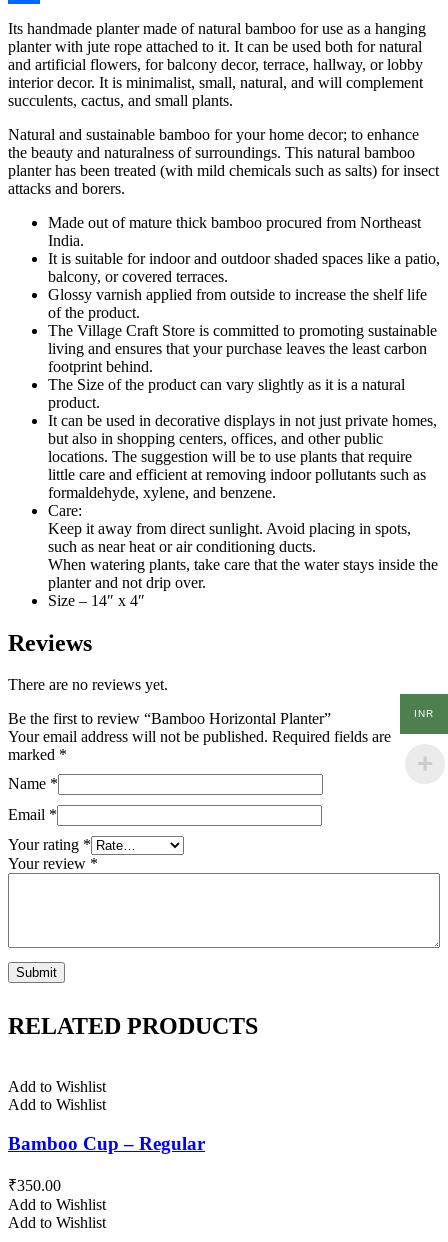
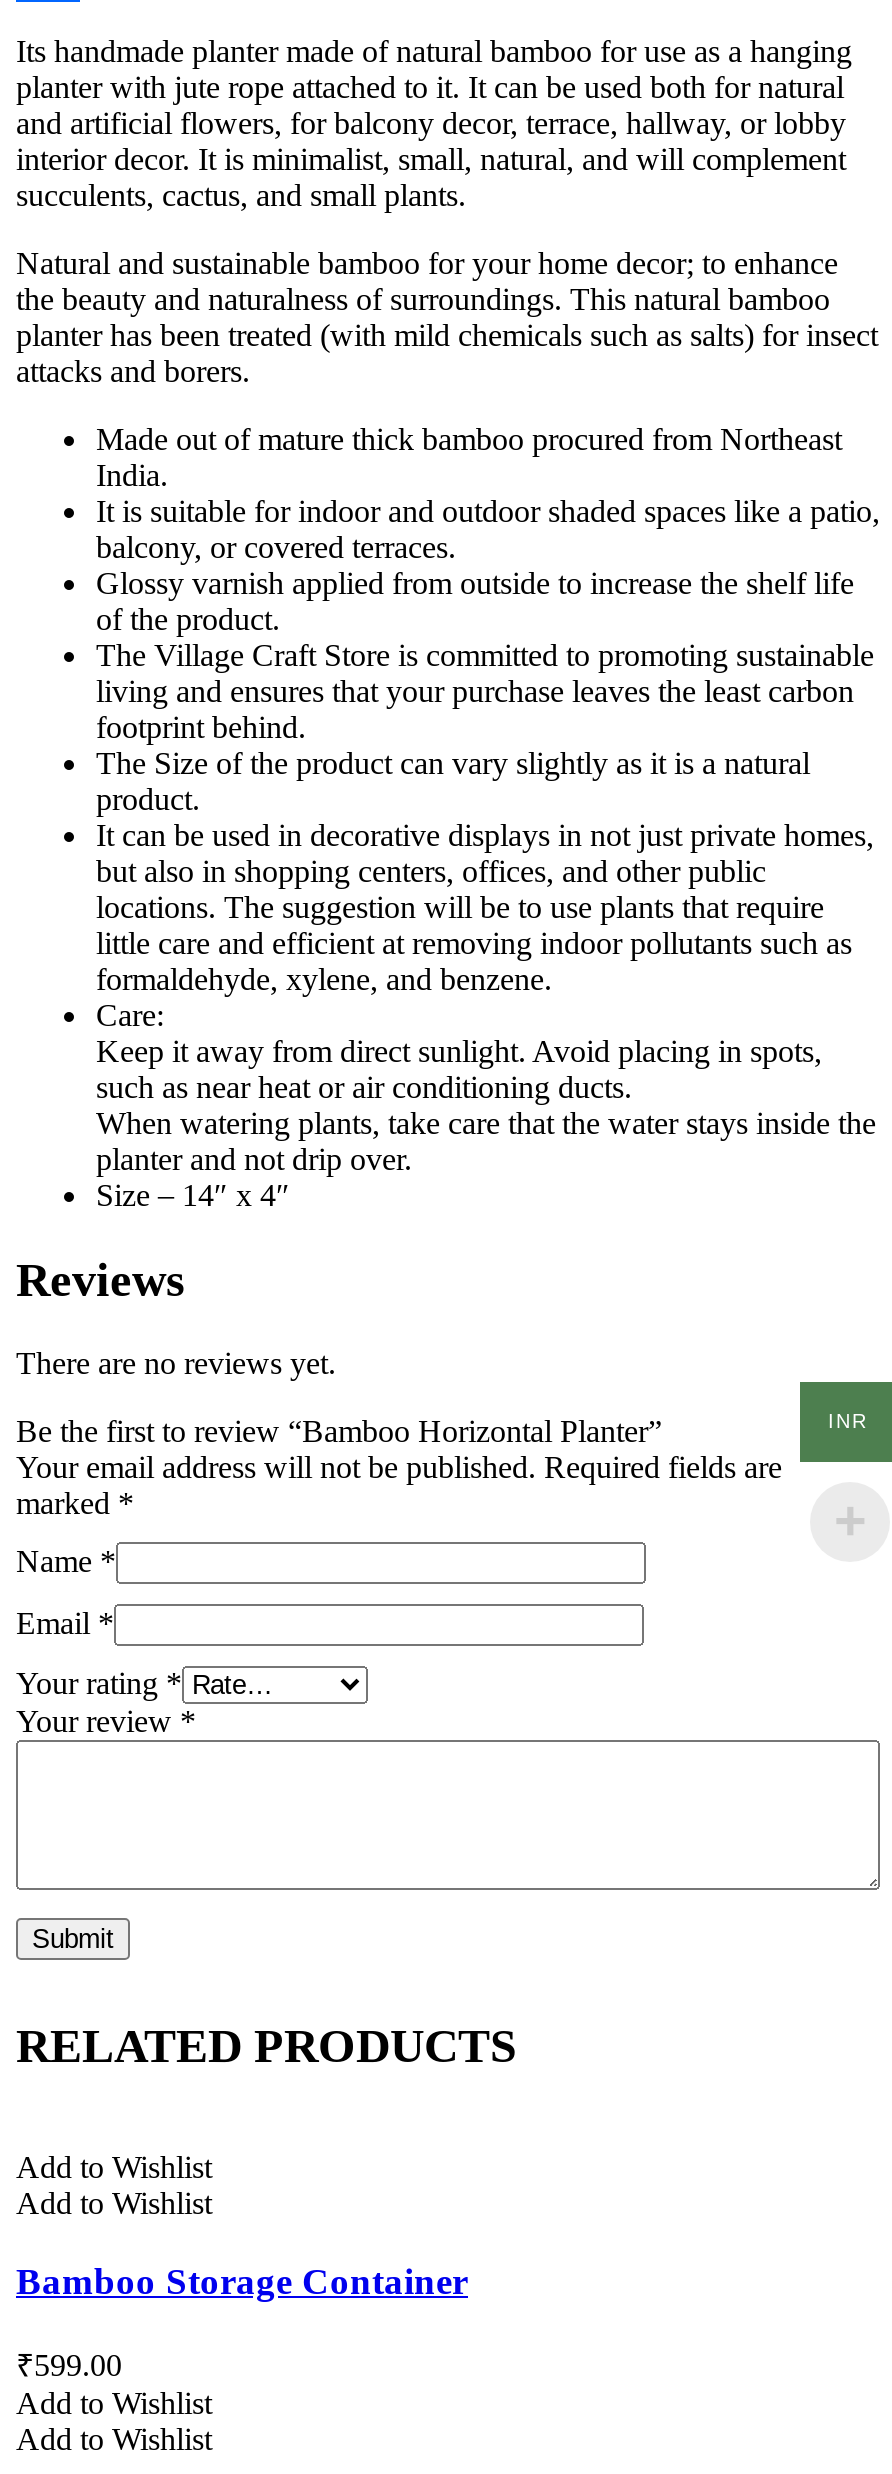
- Bamboo Cup – Regular
+ Bamboo Storage Container

- ₹350.00
+ ₹599.00
